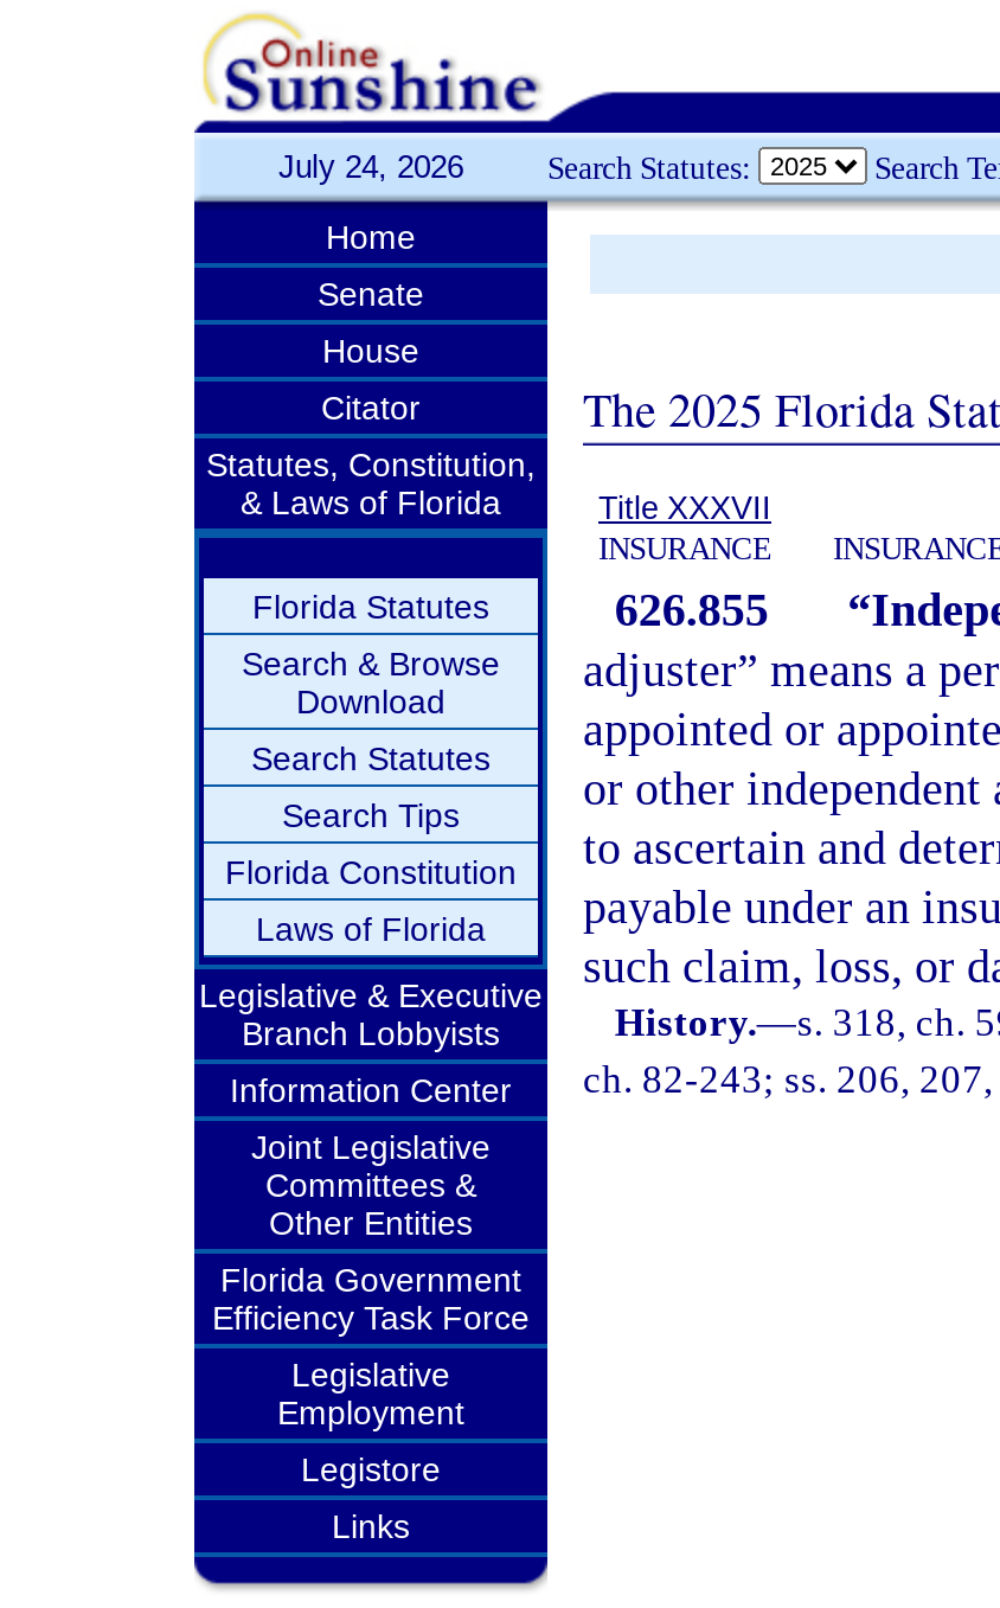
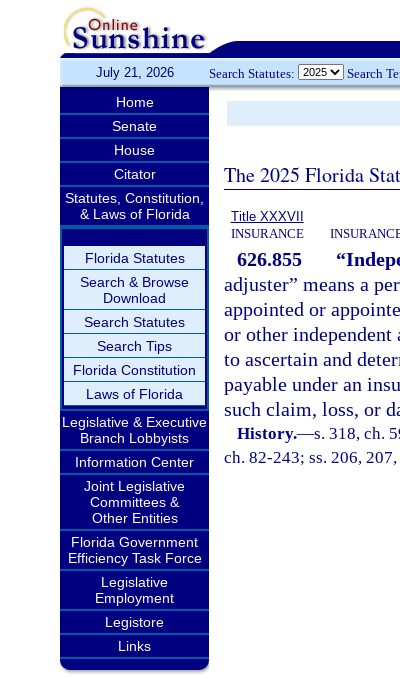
- July 24, 2026
+ July 21, 2026
